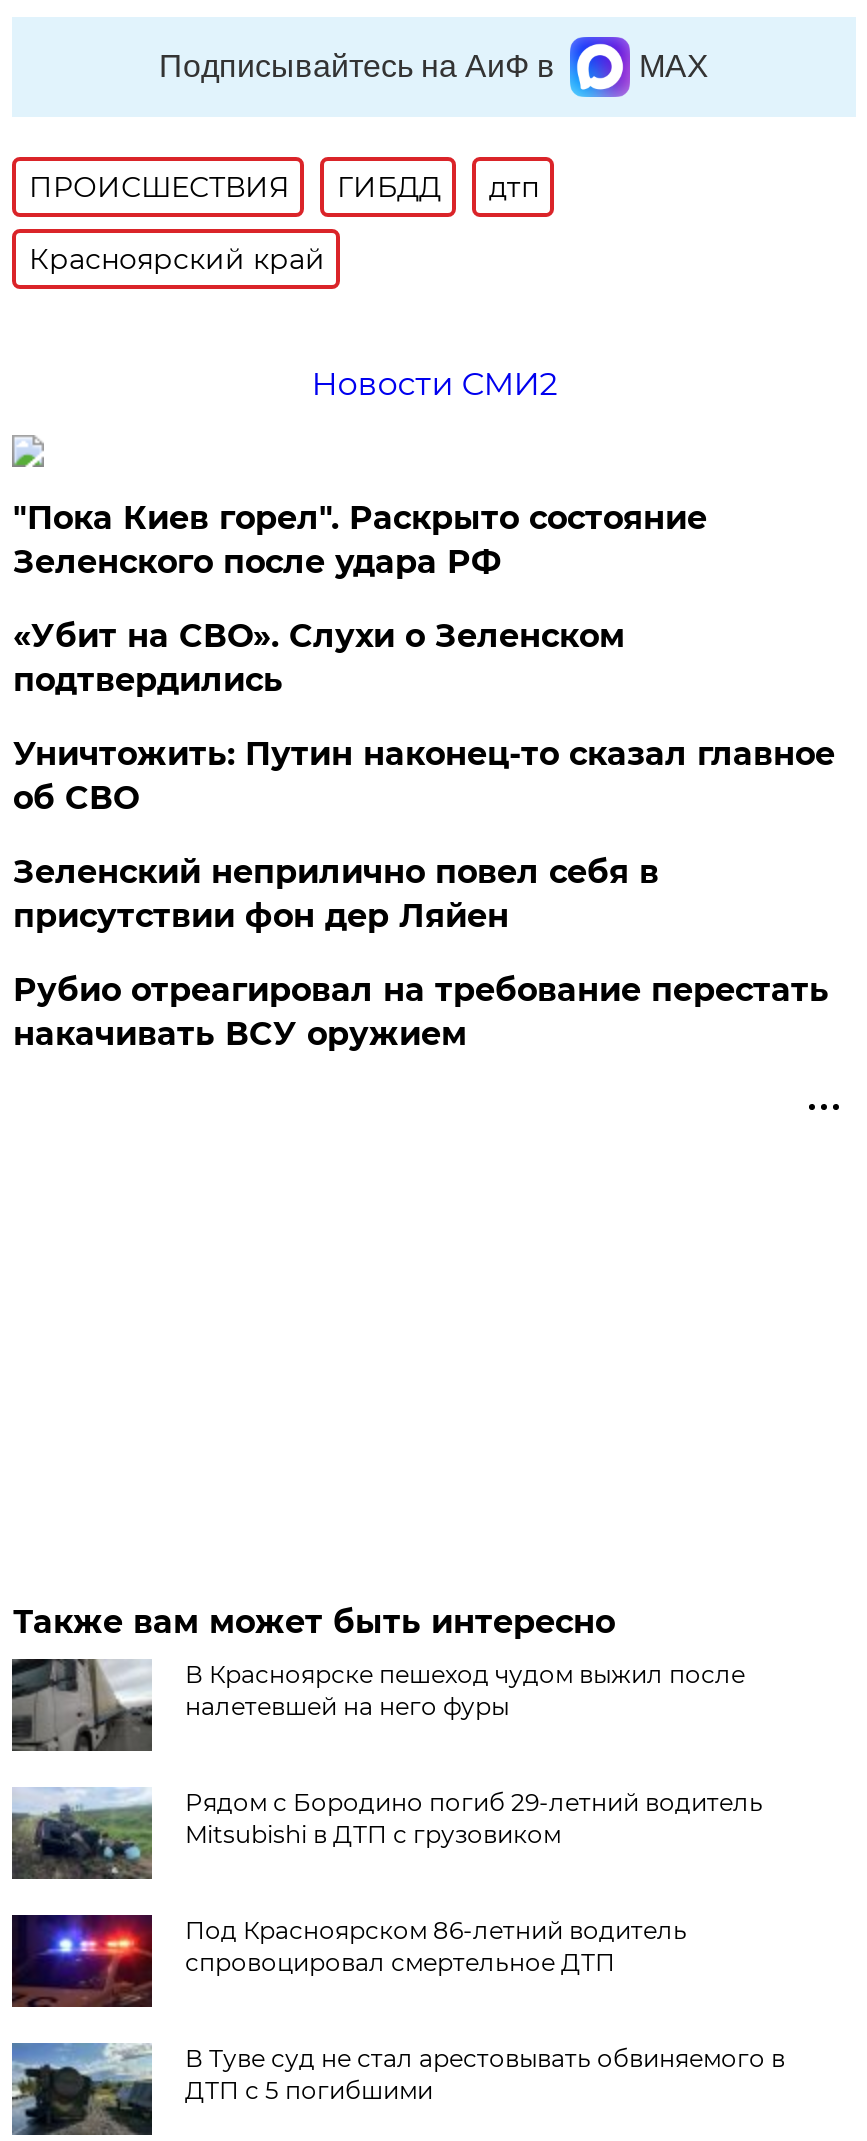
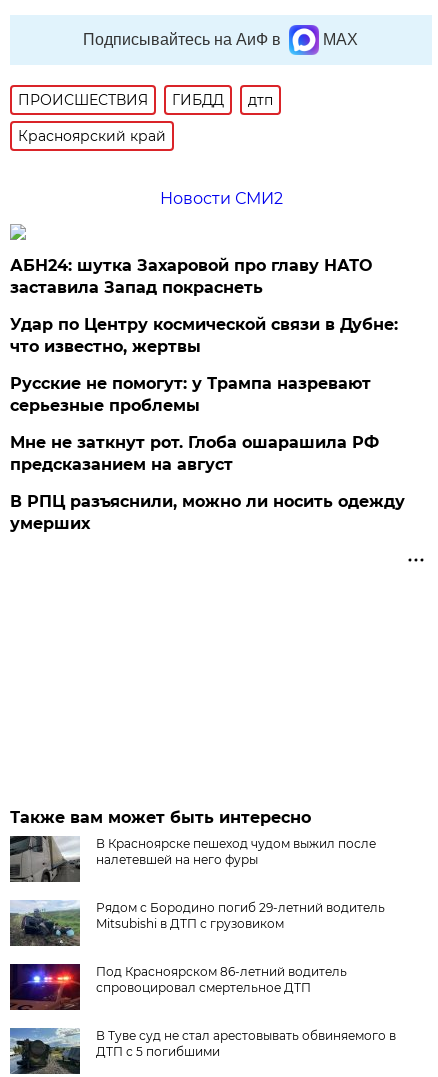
- "Пока Киев горел". Раскрыто состояние
- Зеленского после удара РФ
+ АБН24: шутка Захаровой про главу НАТО
+ заставила Запад покраснеть

- «Убит на СВО». Слухи о Зеленском
- подтвердились
+ Удар по Центру космической связи в Дубне:
+ что известно, жертвы

- Уничтожить: Путин наконец-то сказал главное
- об СВО
+ Русские не помогут: у Трампа назревают
+ серьезные проблемы

- Зеленский неприлично повел cебя в
- присутствии фон дер Ляйен
+ Мне не заткнут рот. Глоба ошарашила РФ
+ предсказанием на август

- Рубио отреагировал на требование перестать
- накачивать ВСУ оружием
+ В РПЦ разъяснили, можно ли носить одежду
+ умерших
